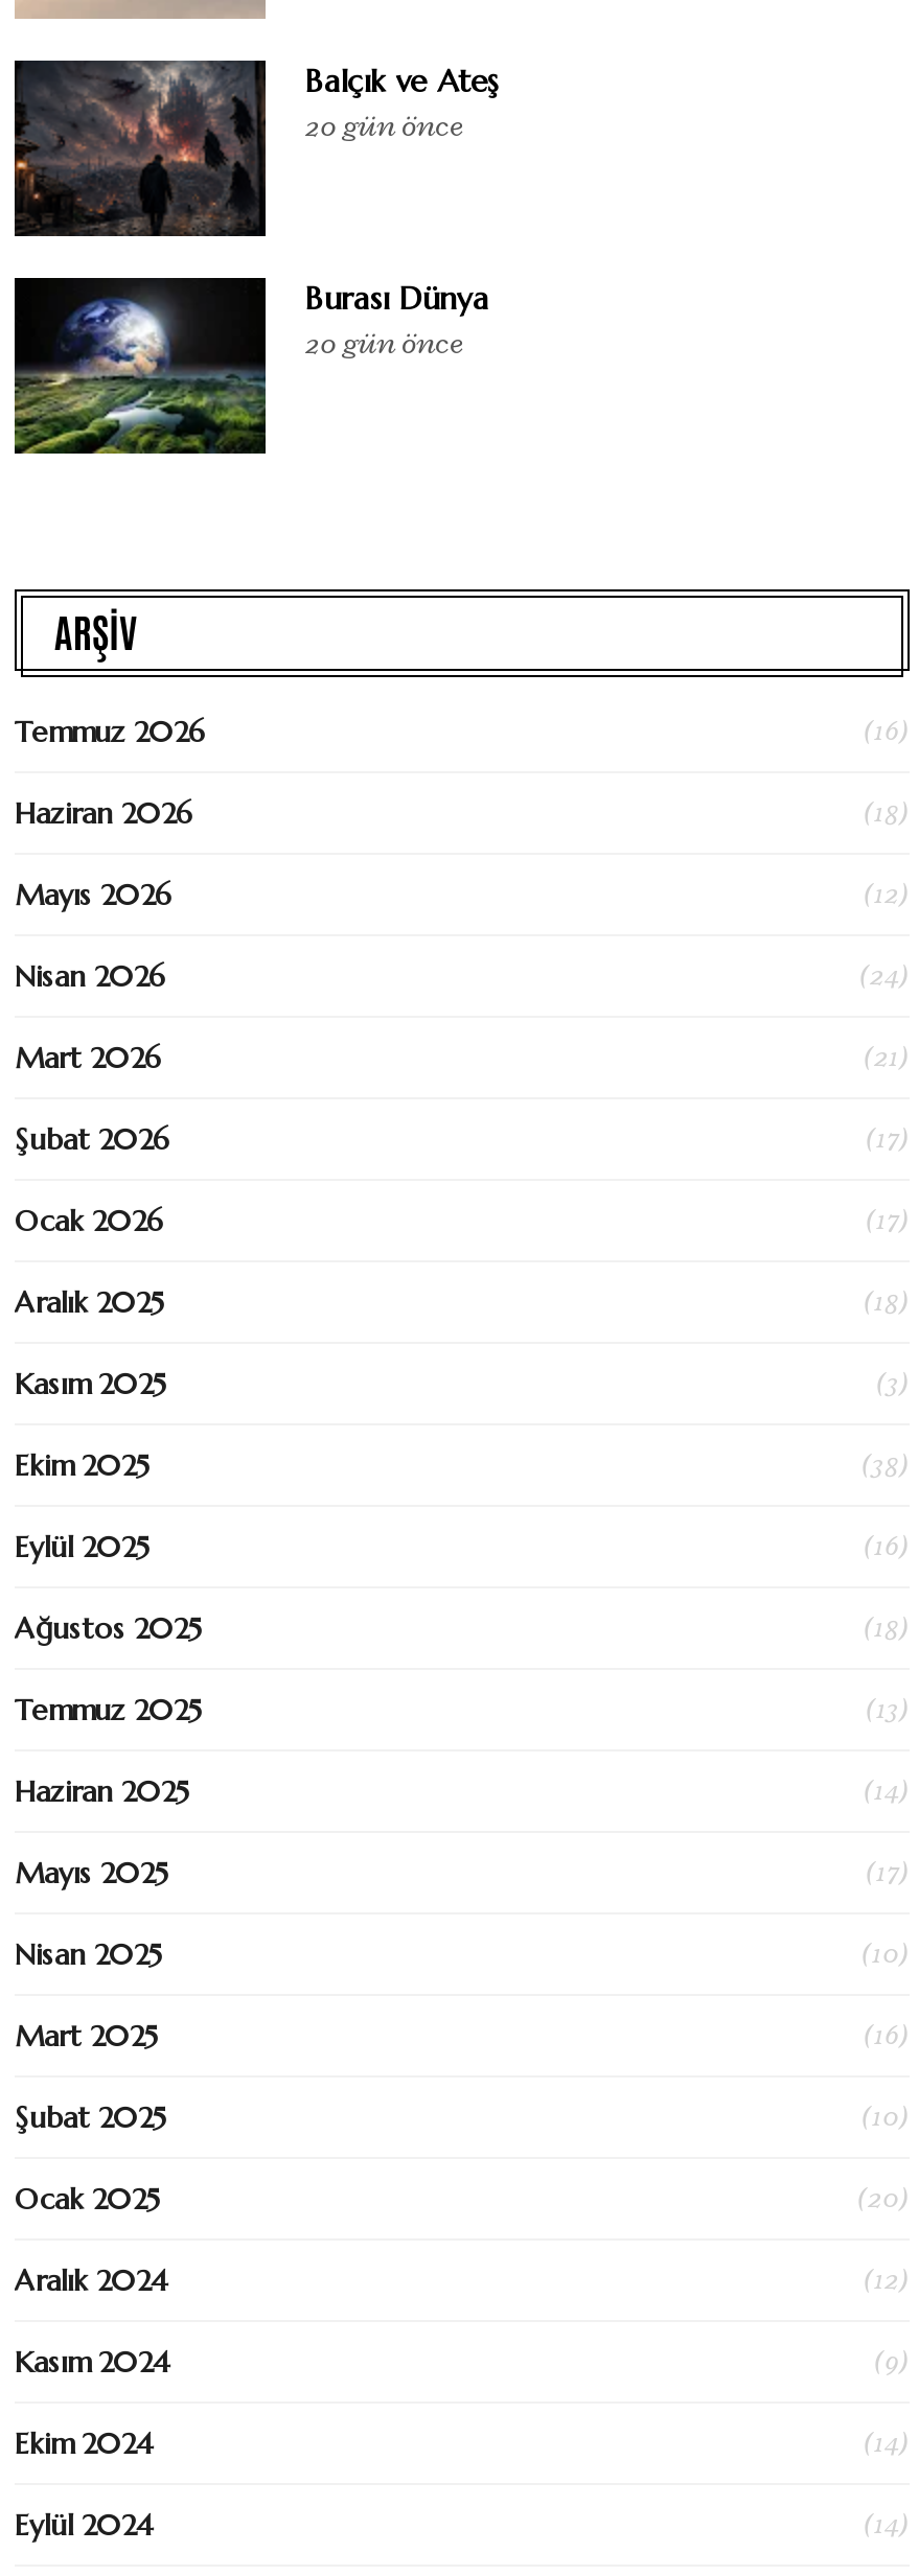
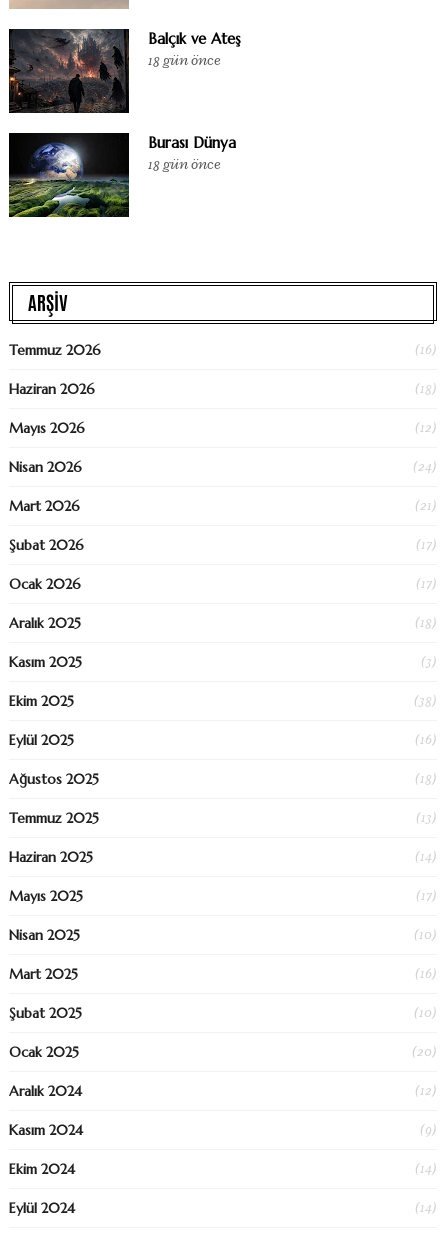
- 20 gün önce
+ 18 gün önce

- 20 gün önce
+ 18 gün önce
